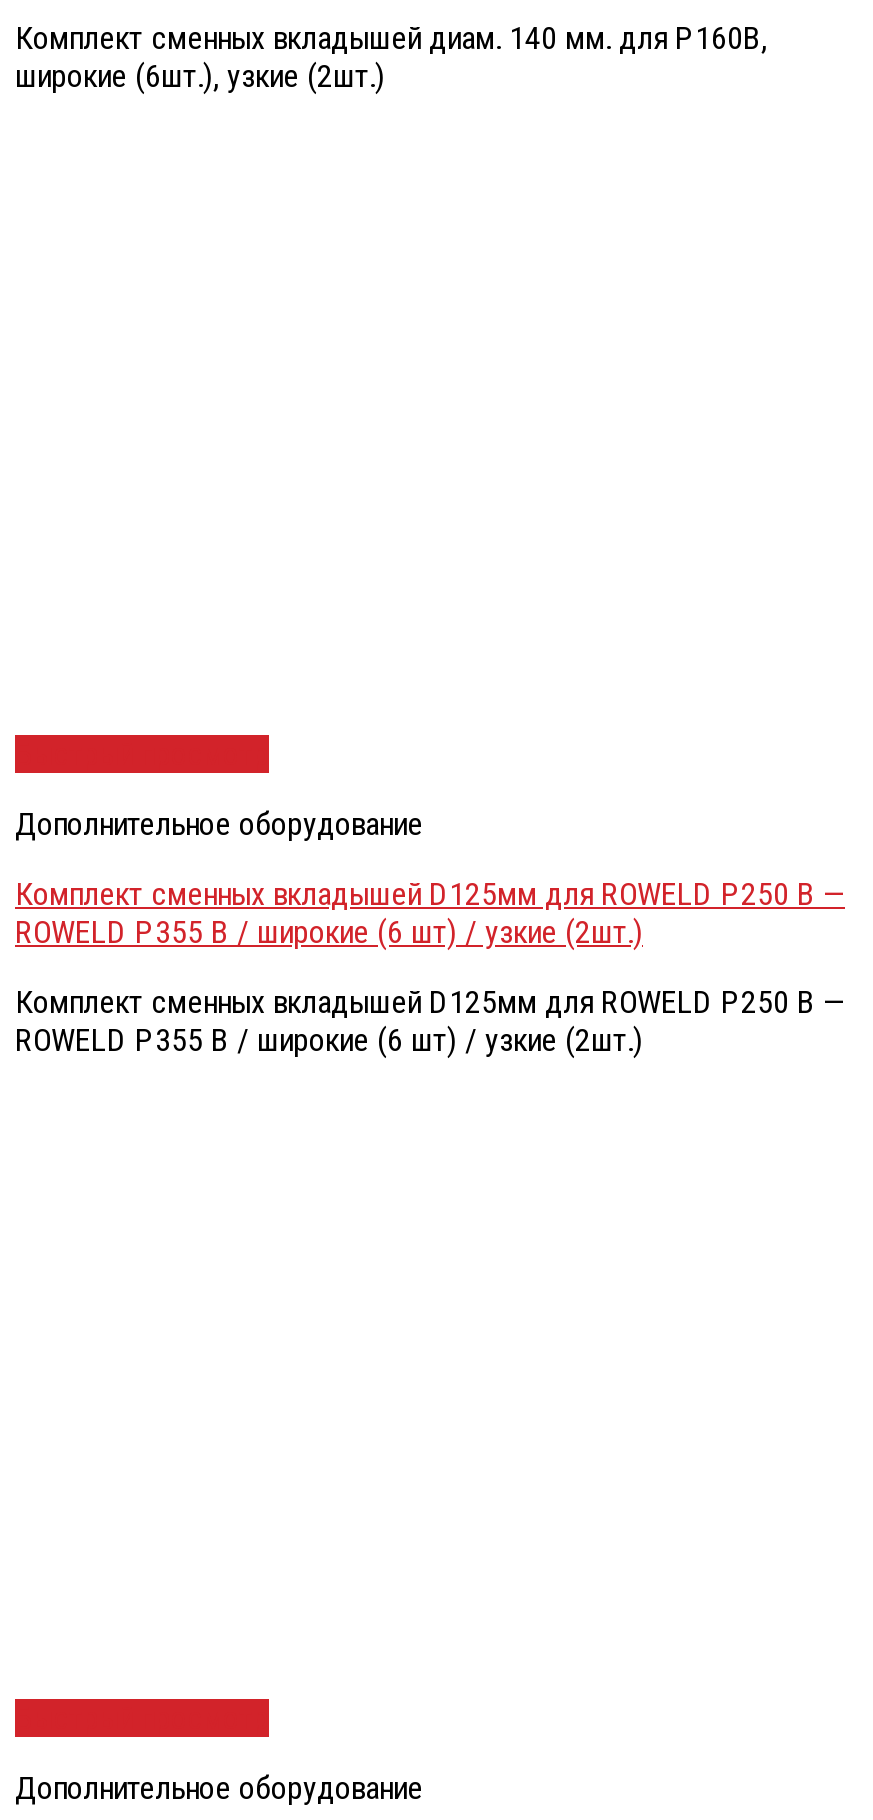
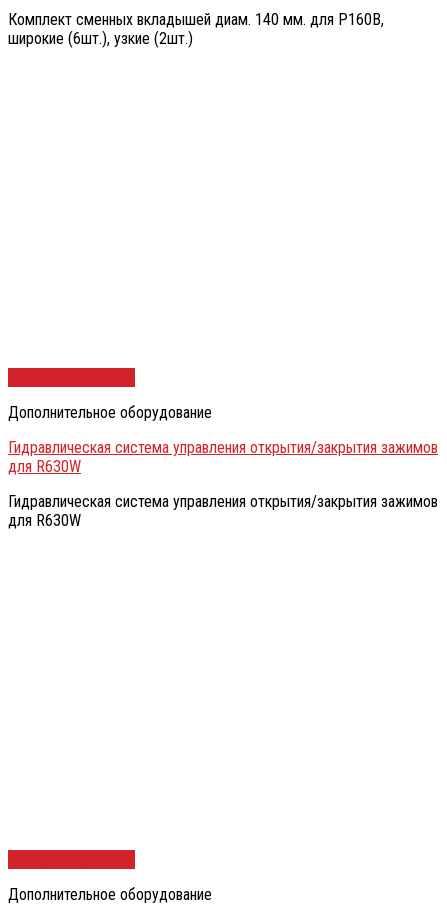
- Комплект сменных вкладышей D125мм для ROWELD P250 B —
- ROWELD P355 B / широкие (6 шт) / узкие (2шт.)
+ Гидравлическая система управления открытия/закрытия зажимов
+ для R630W

- Комплект сменных вкладышей D125мм для ROWELD P250 B —
- ROWELD P355 B / широкие (6 шт) / узкие (2шт.)
+ Гидравлическая система управления открытия/закрытия зажимов
+ для R630W
